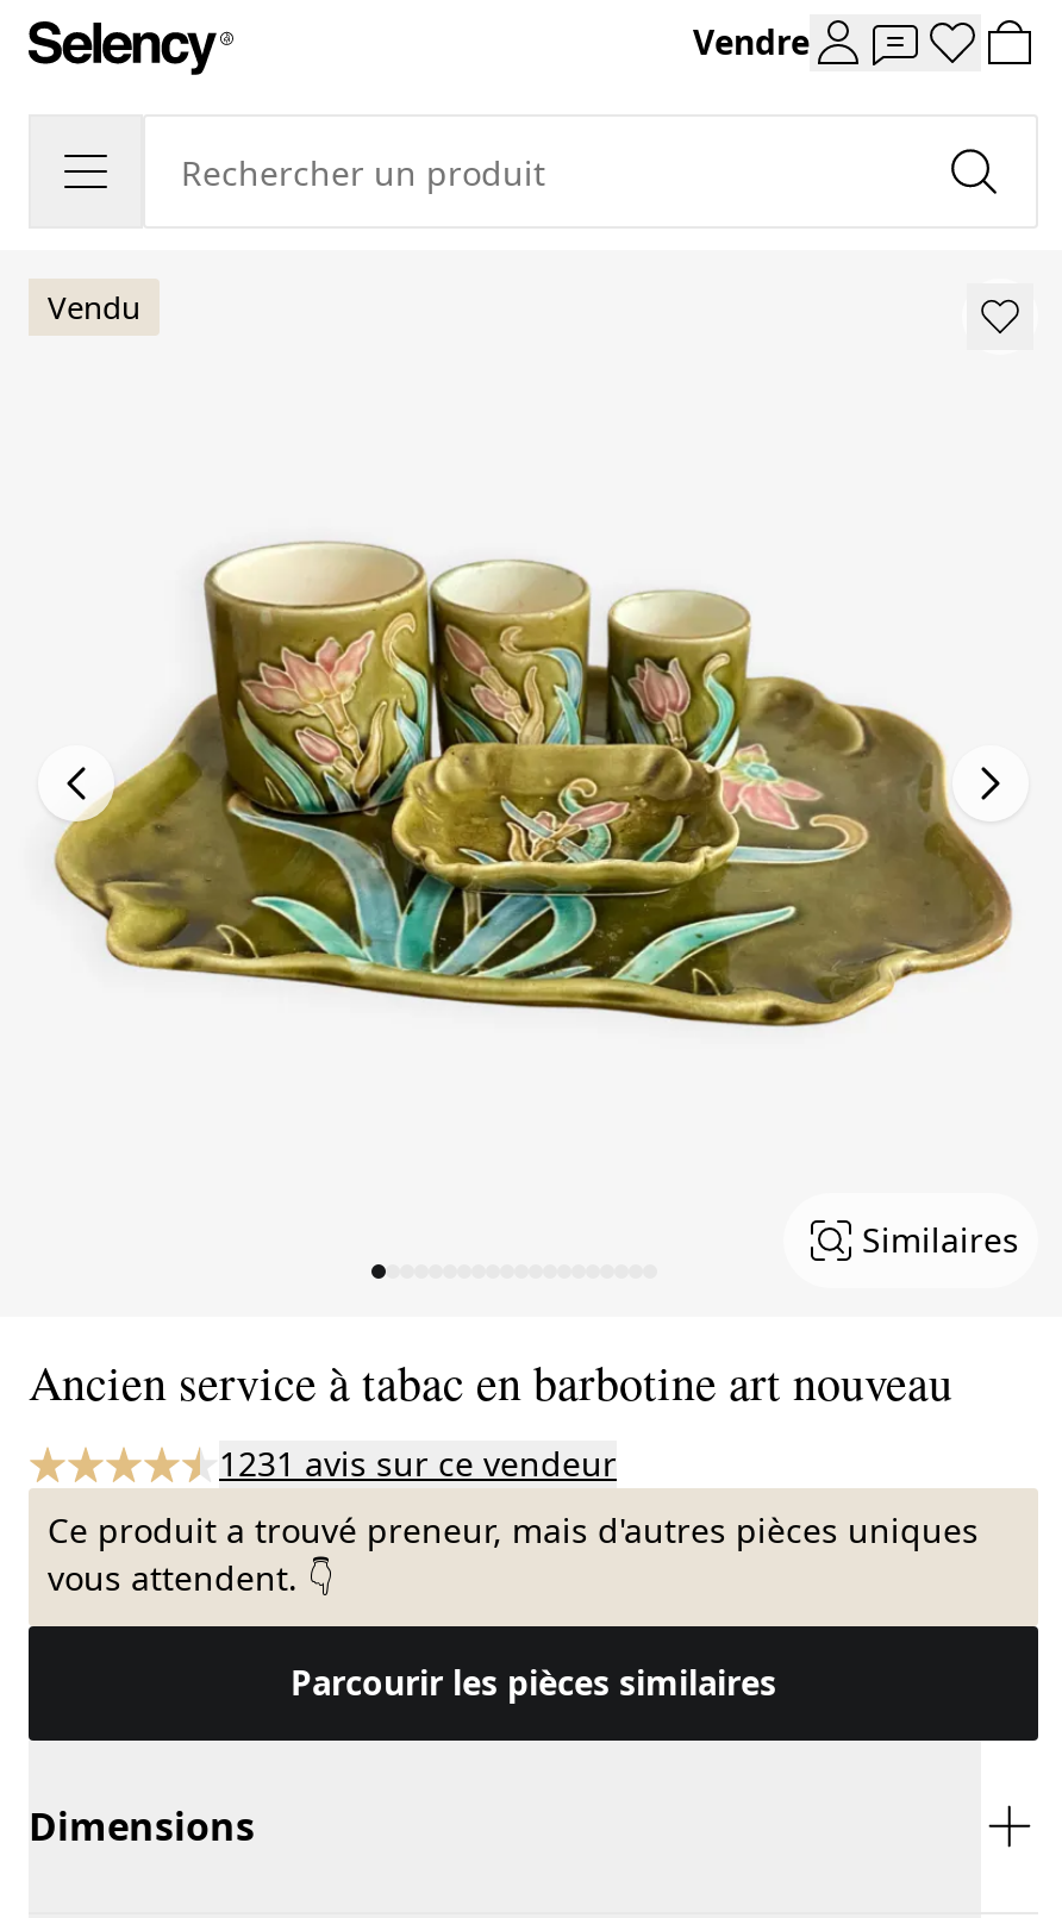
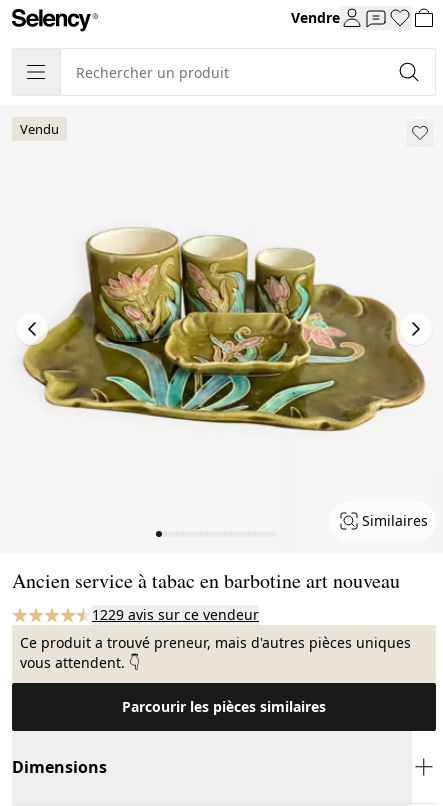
- 1231 avis sur ce vendeur
+ 1229 avis sur ce vendeur
